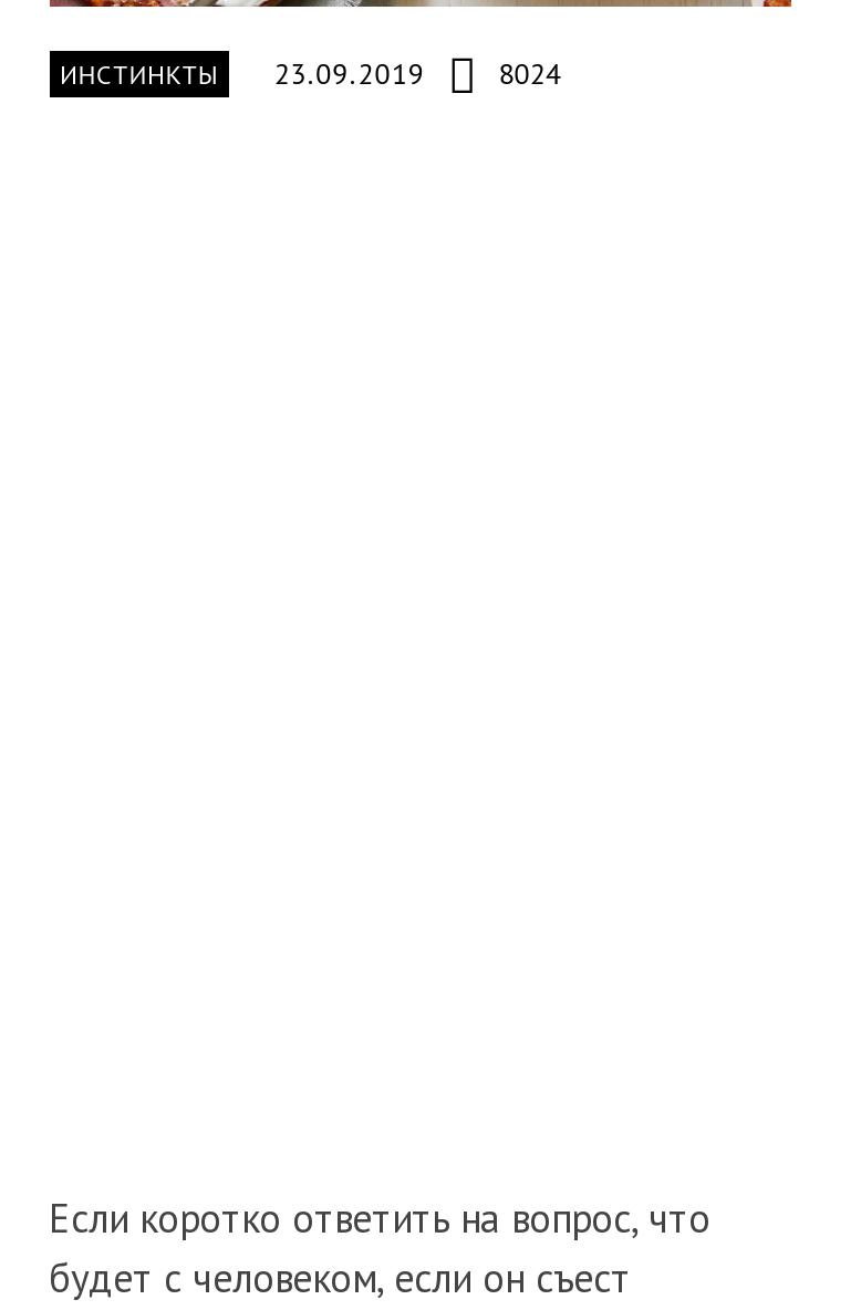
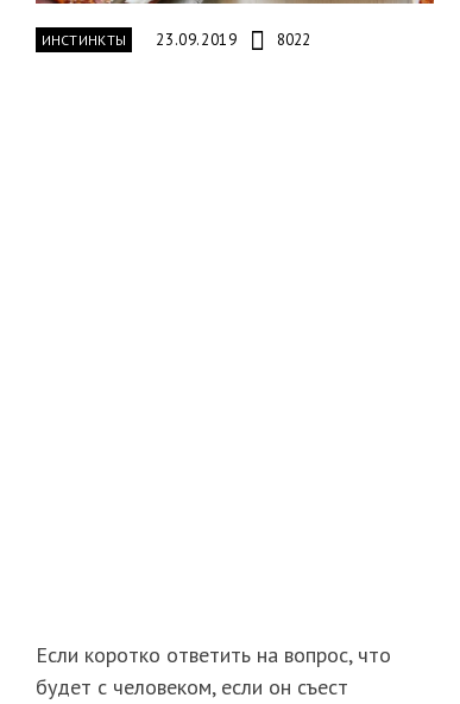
- ИНСТИНКТЫ 23.09.2019 8024
+ ИНСТИНКТЫ 23.09.2019 8022
